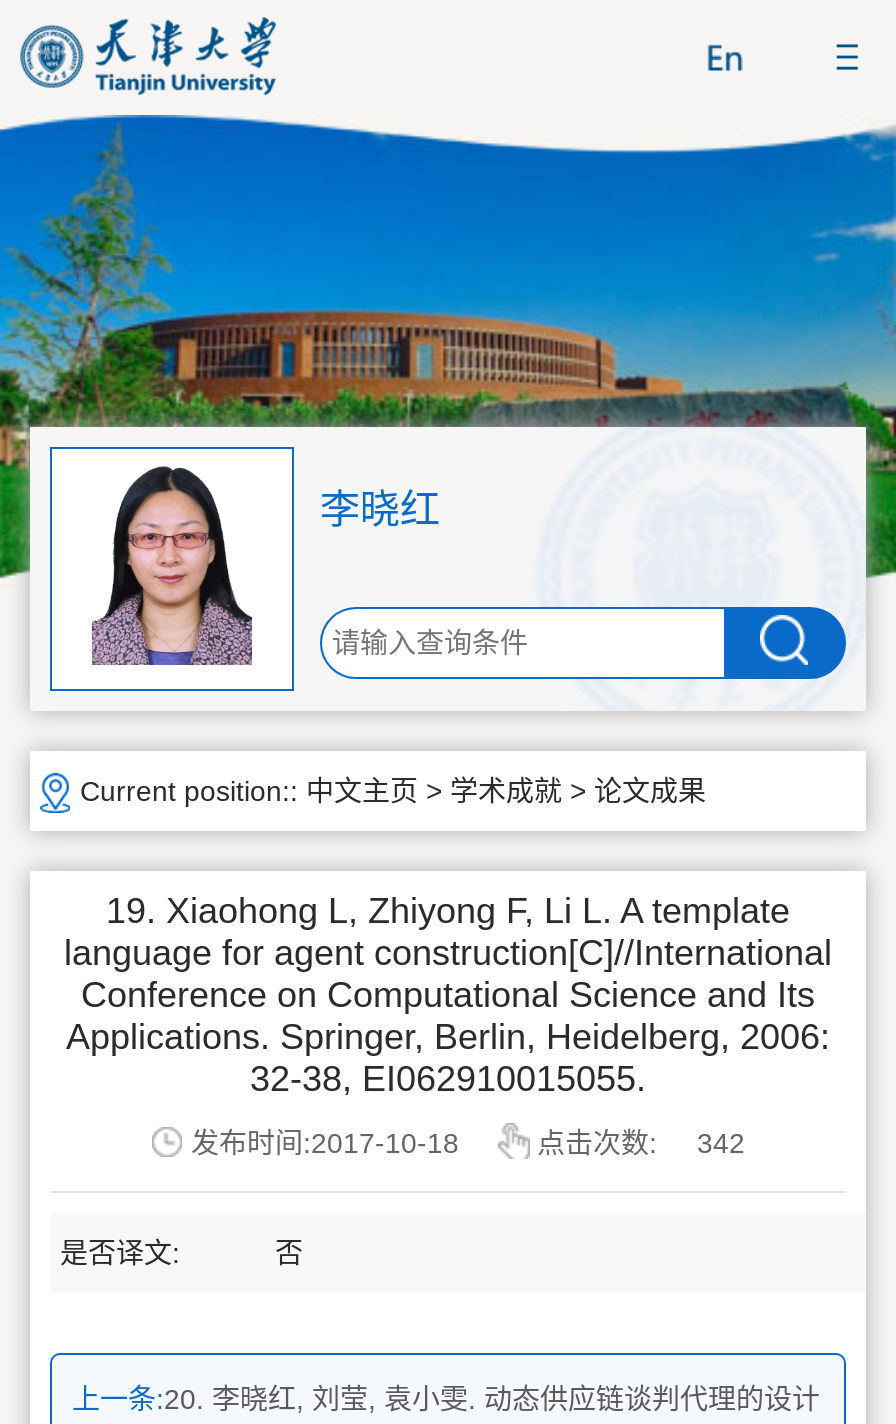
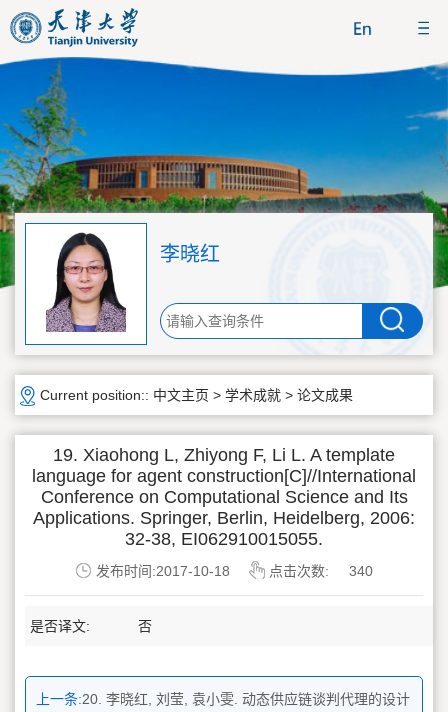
- 点击次数: 342
+ 点击次数: 340
